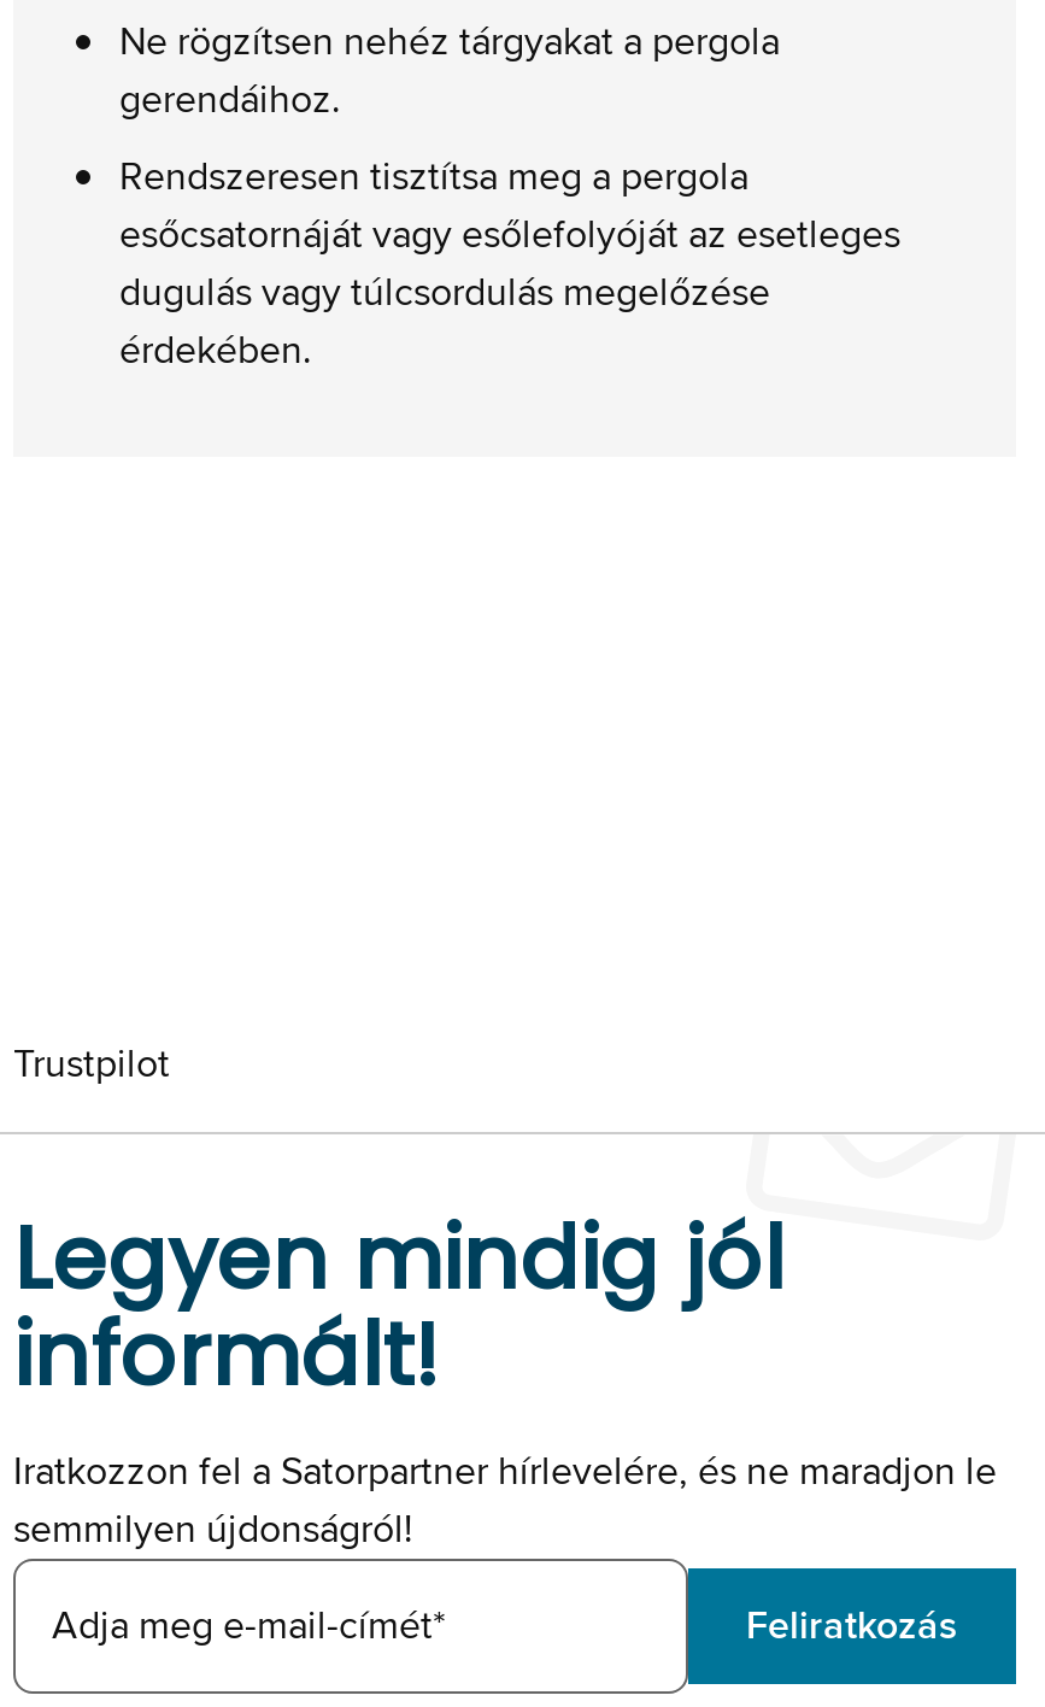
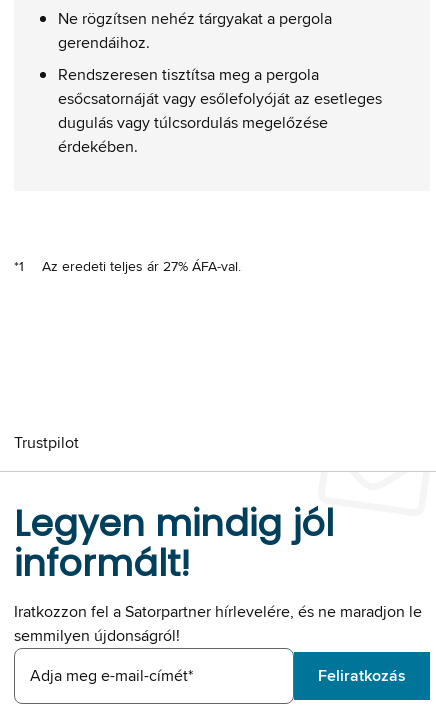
+ *1
+ Az eredeti teljes ár 27% ÁFA-val.
